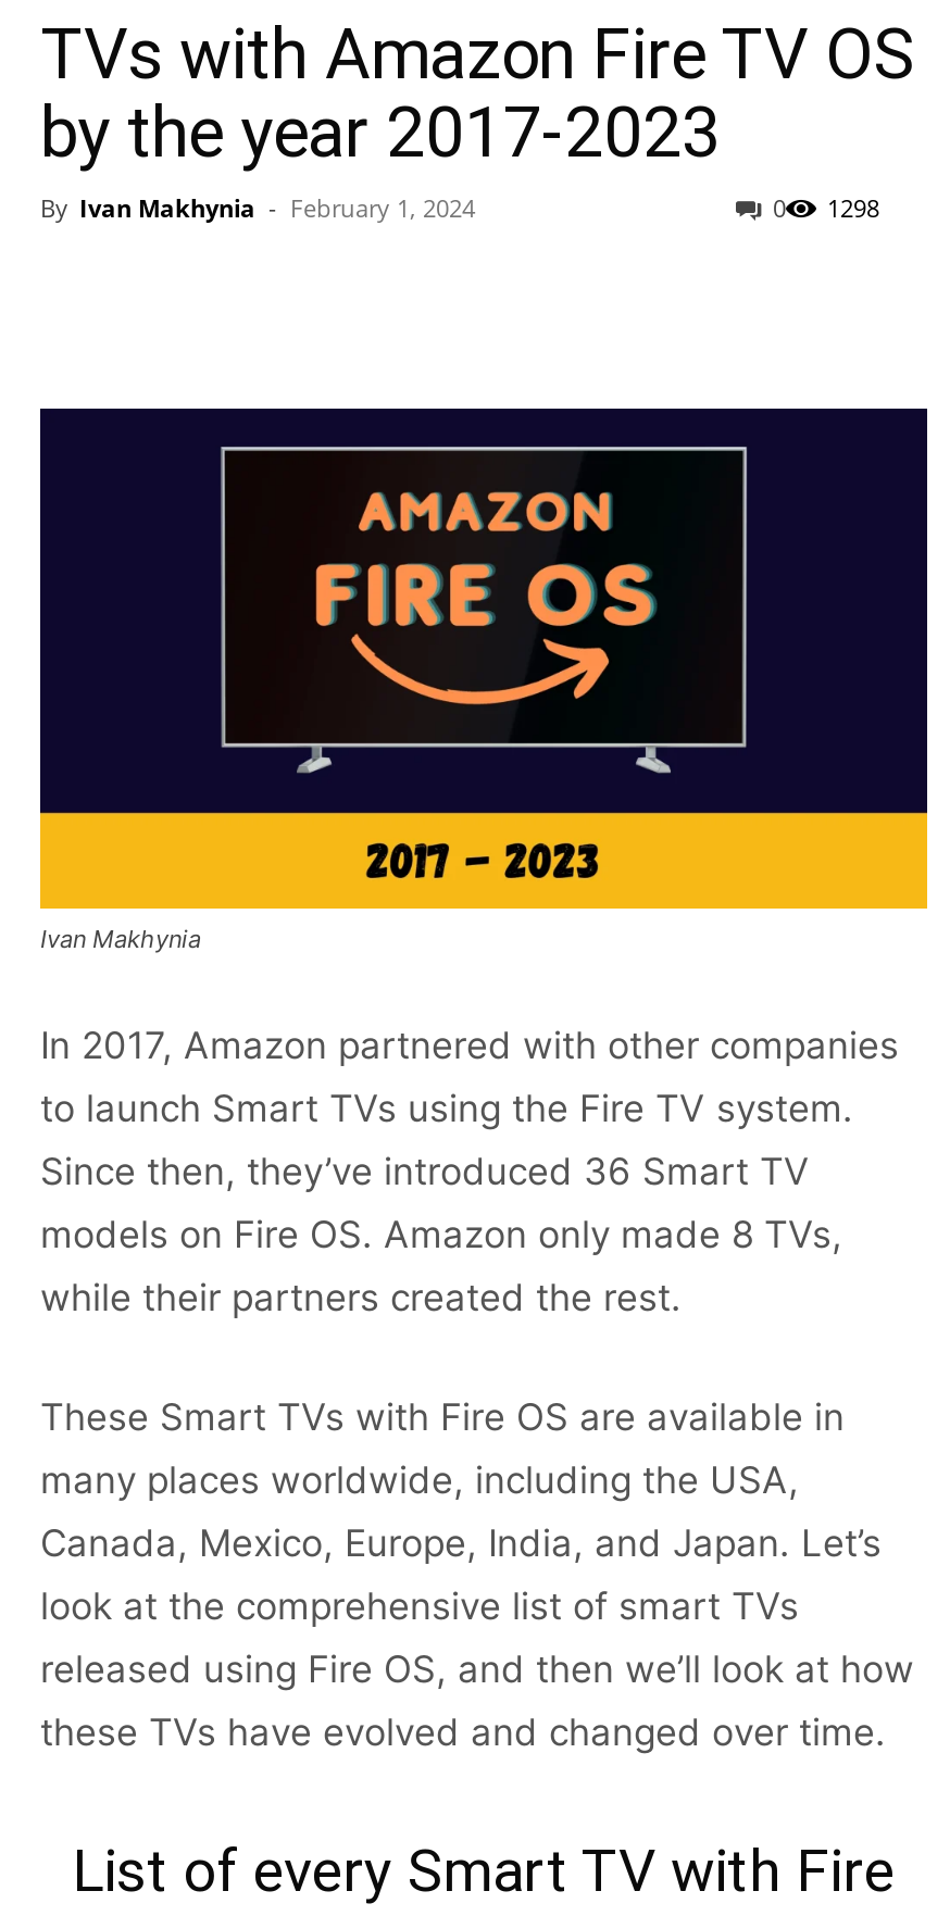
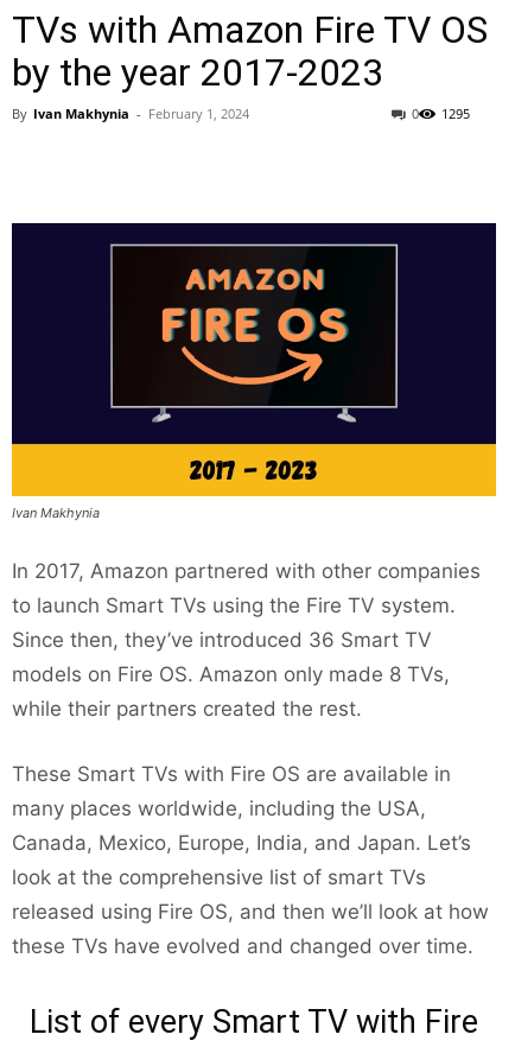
- 0 1298
+ 0 1295
